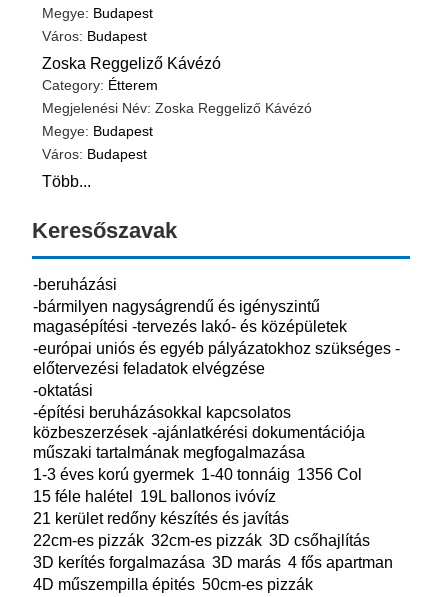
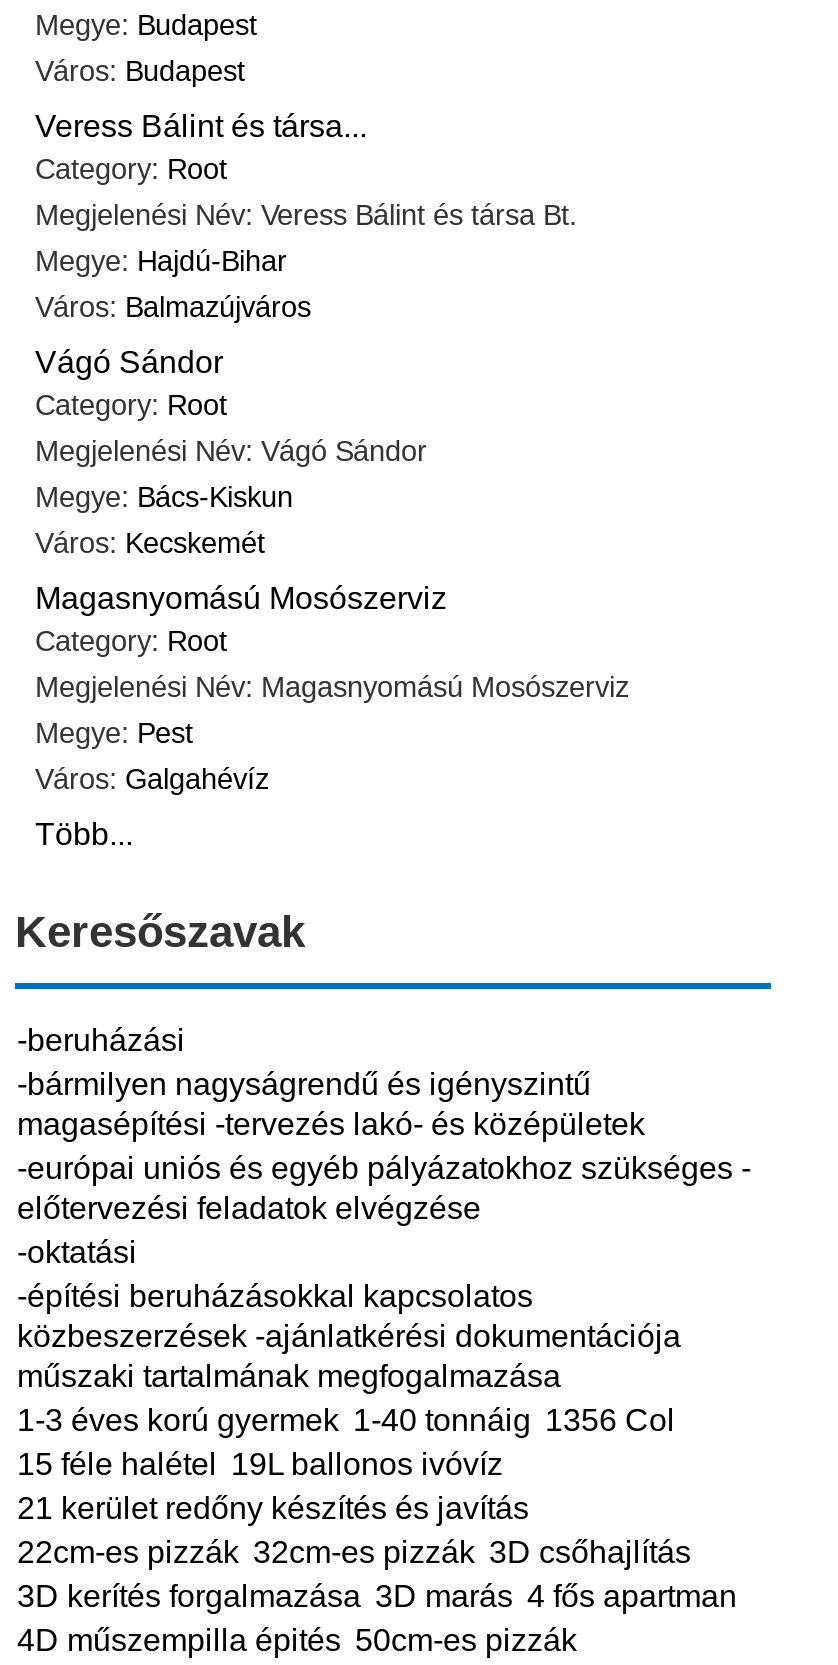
- Zoska Reggeliző Kávézó
- Category: Étterem
- Megjelenési Név: Zoska Reggeliző Kávézó
- Megye: Budapest
- Város: Budapest
+ Veress Bálint és társa...
+ Category: Root
+ Megjelenési Név: Veress Bálint és társa Bt.
+ Megye: Hajdú-Bihar
+ Város: Balmazújváros
+ Vágó Sándor
+ Category: Root
+ Megjelenési Név: Vágó Sándor
+ Megye: Bács-Kiskun
+ Város: Kecskemét
+ Magasnyomású Mosószerviz
+ Category: Root
+ Megjelenési Név: Magasnyomású Mosószerviz
+ Megye: Pest
+ Város: Galgahévíz
